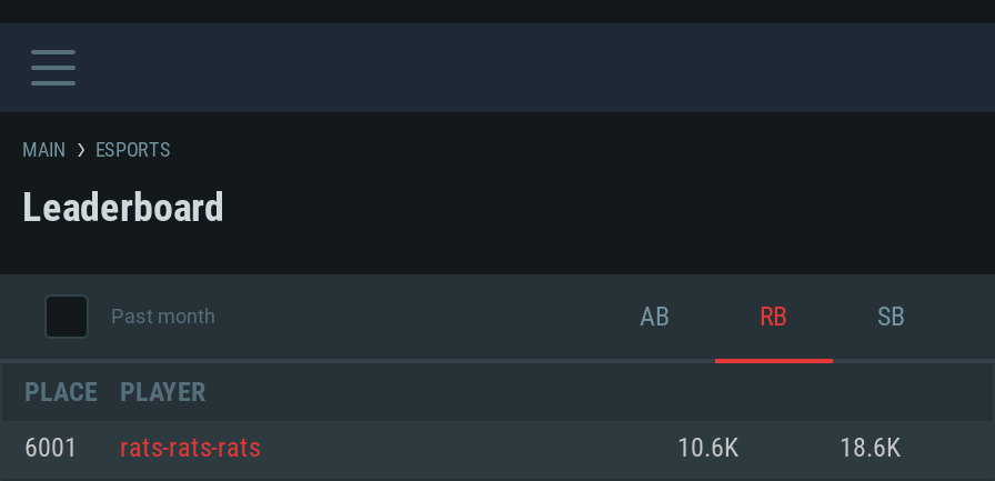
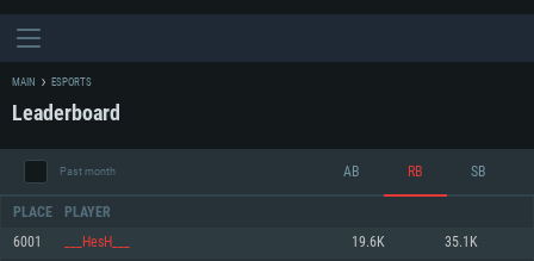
- rats-rats-rats
- 10.6K
- 18.6K
+ ___HesH___
+ 19.6K
+ 35.1K
